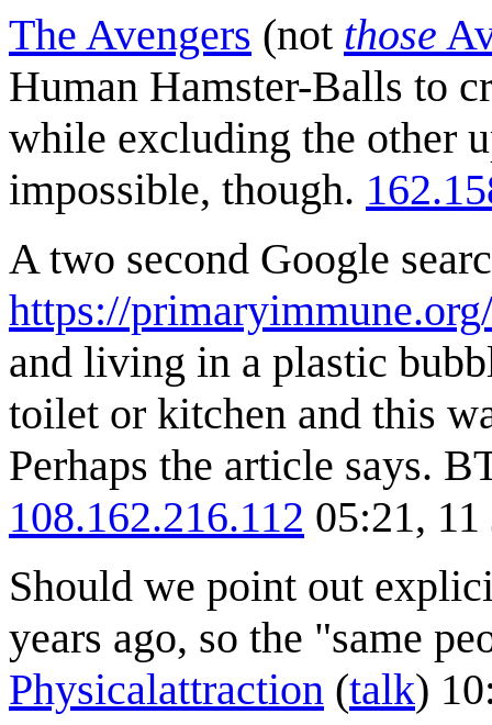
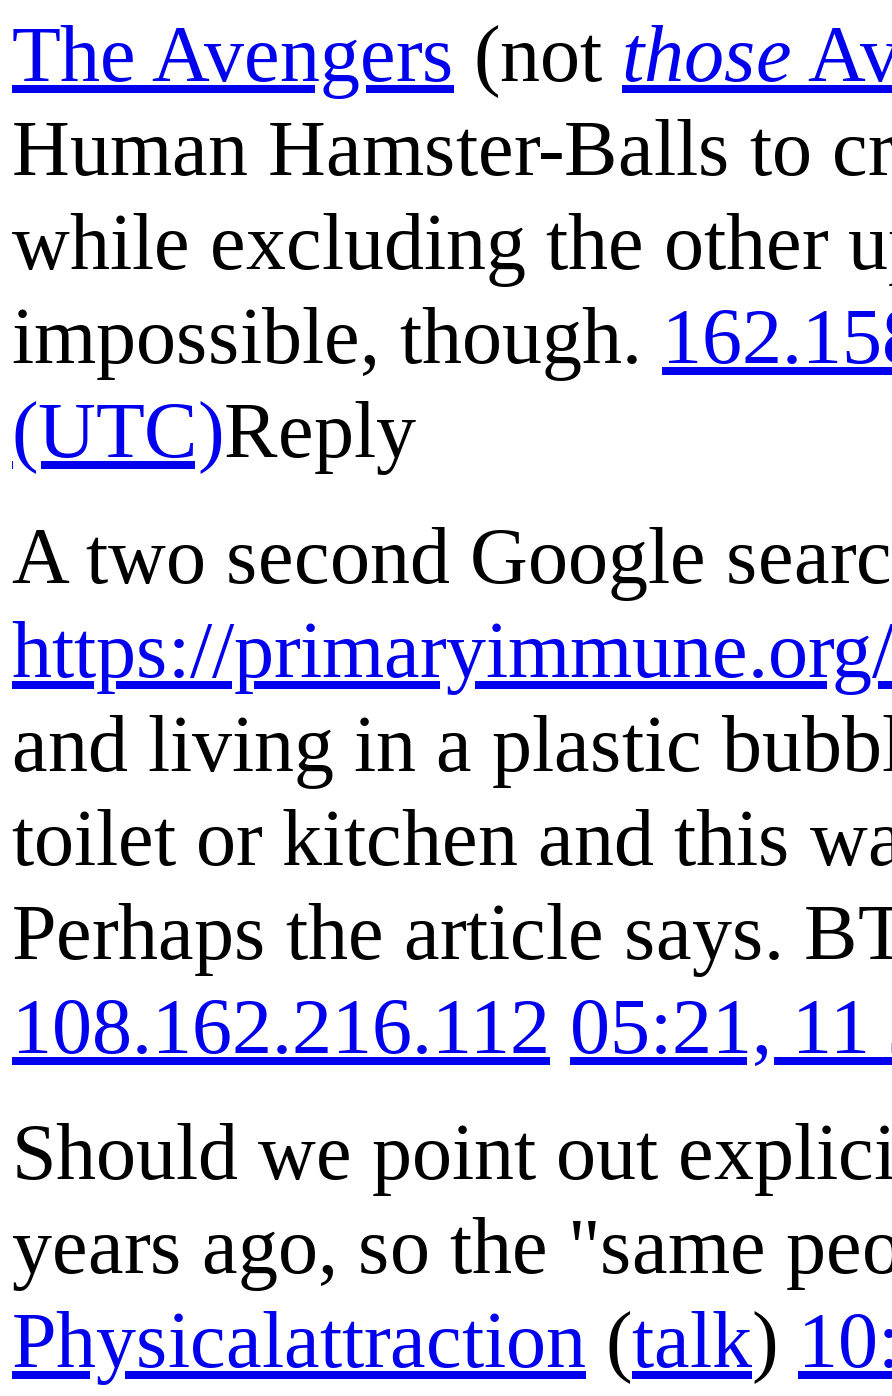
+ (UTC)Reply
